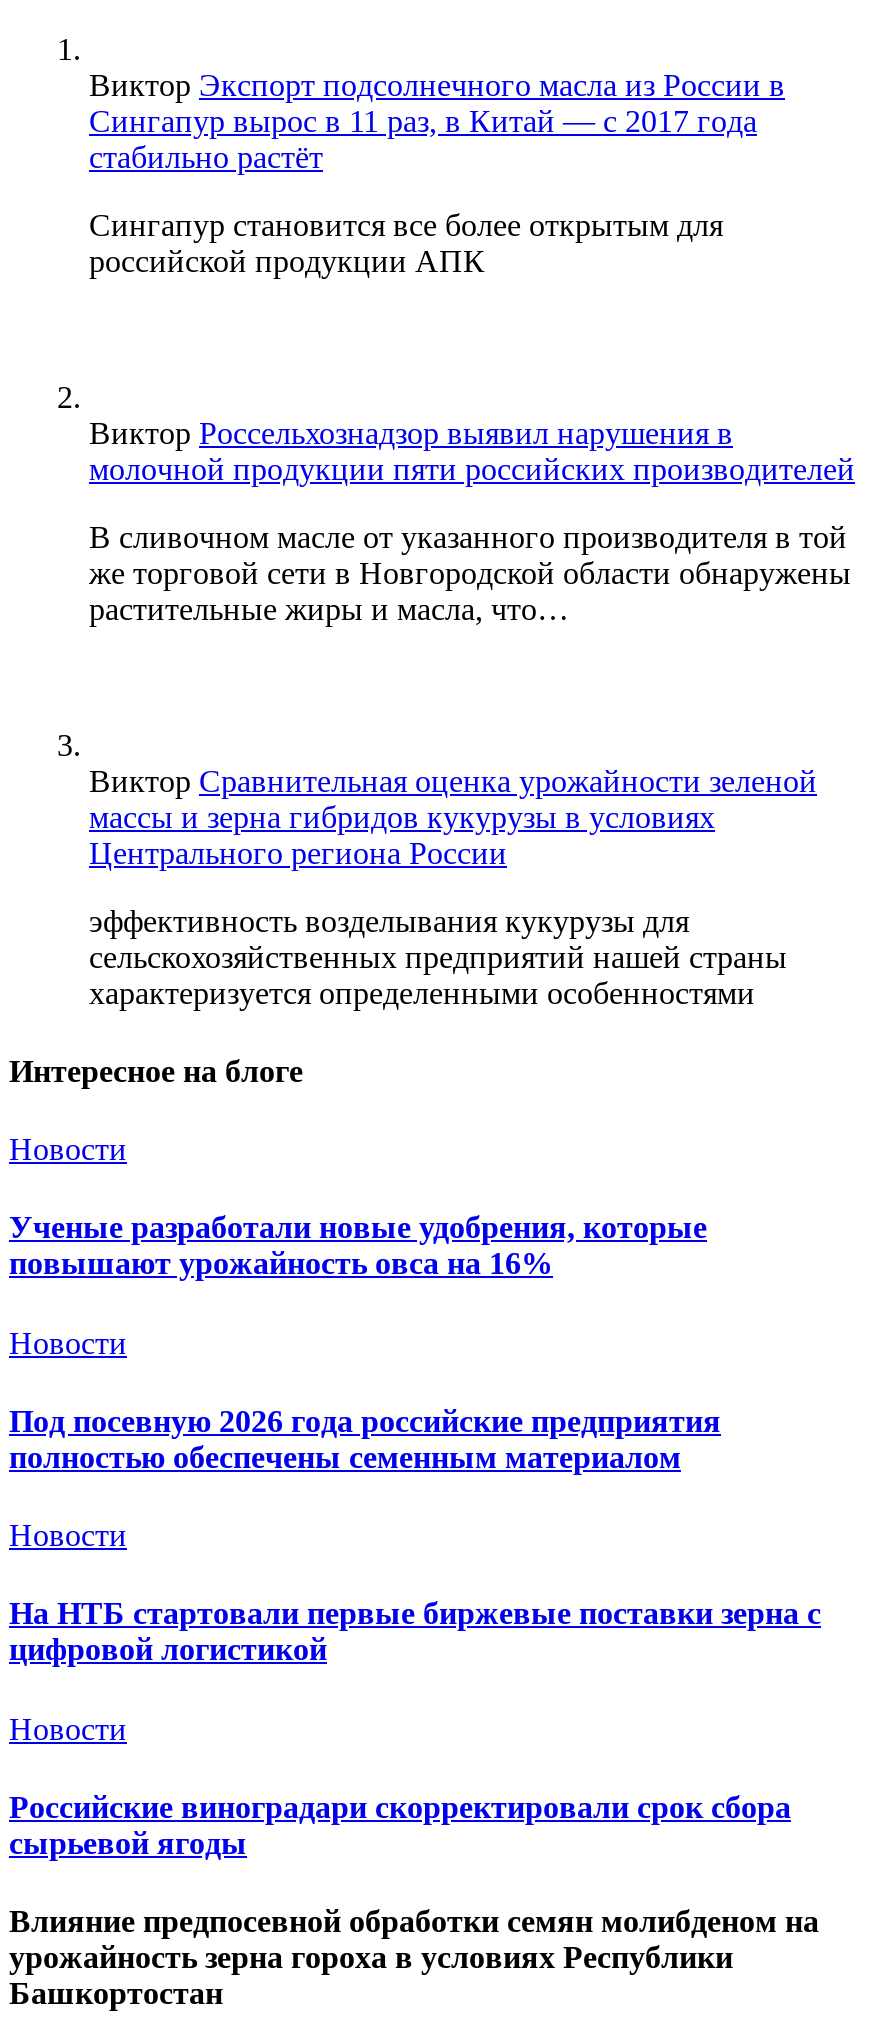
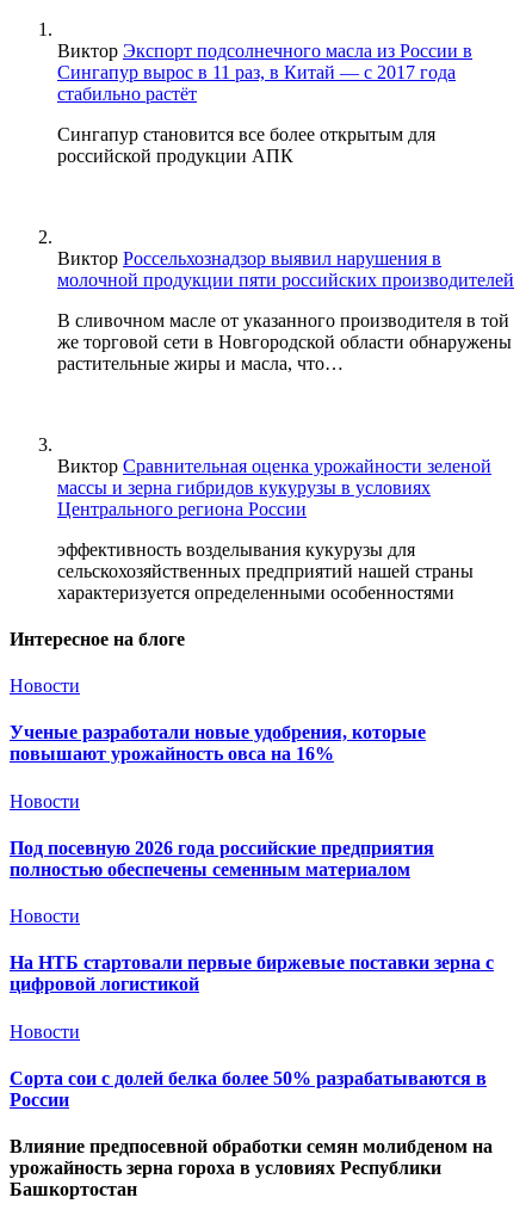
- Российские виноградари скорректировали срок сбора
- сырьевой ягоды
+ Сорта сои с долей белка более 50% разрабатываются в
+ России
